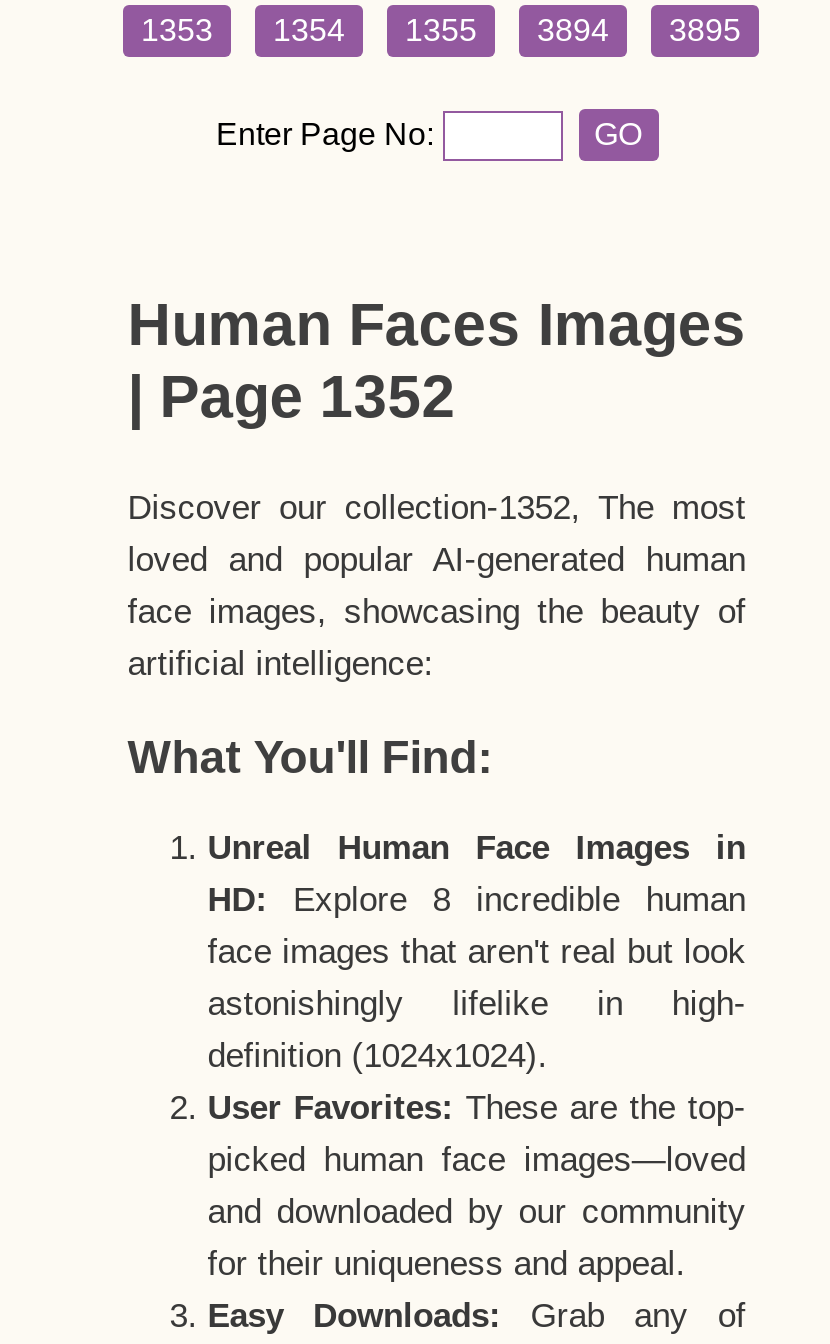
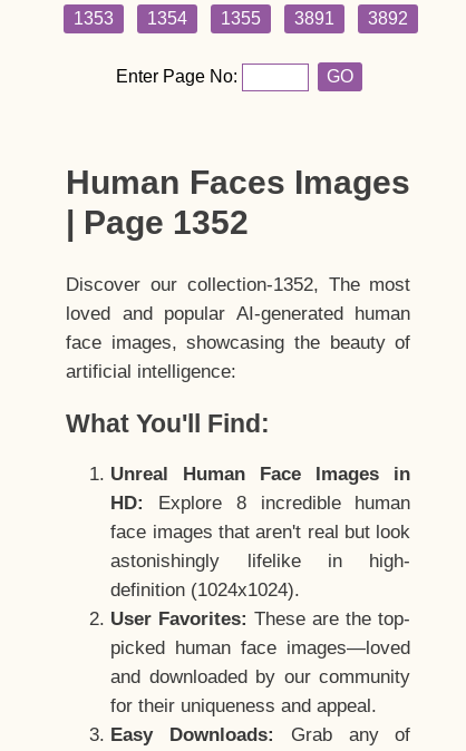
- 3894
+ 3891

- 3895
+ 3892
